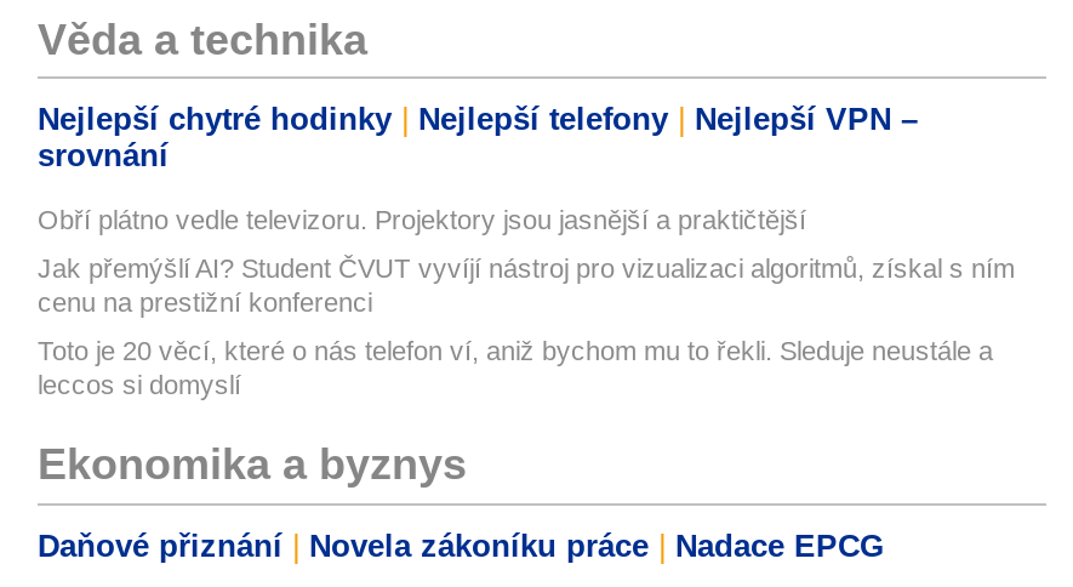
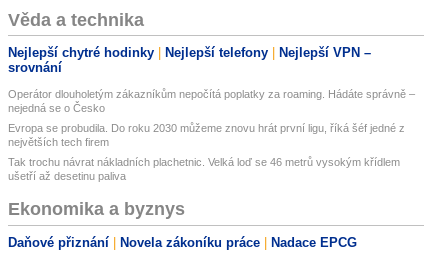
- Obří plátno vedle televizoru. Projektory jsou jasnější a praktičtější
+ Operátor dlouholetým zákazníkům nepočítá poplatky za roaming. Hádáte správně –
+ nejedná se o Česko

- Jak přemýšlí AI? Student ČVUT vyvíjí nástroj pro vizualizaci algoritmů, získal s ním
- cenu na prestižní konferenci
+ Evropa se probudila. Do roku 2030 můžeme znovu hrát první ligu, říká šéf jedné z
+ největších tech firem

- Toto je 20 věcí, které o nás telefon ví, aniž bychom mu to řekli. Sleduje neustále a
- leccos si domyslí
+ Tak trochu návrat nákladních plachetnic. Velká loď se 46 metrů vysokým křídlem
+ ušetří až desetinu paliva
